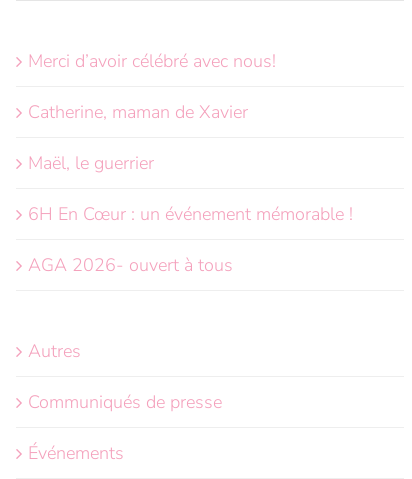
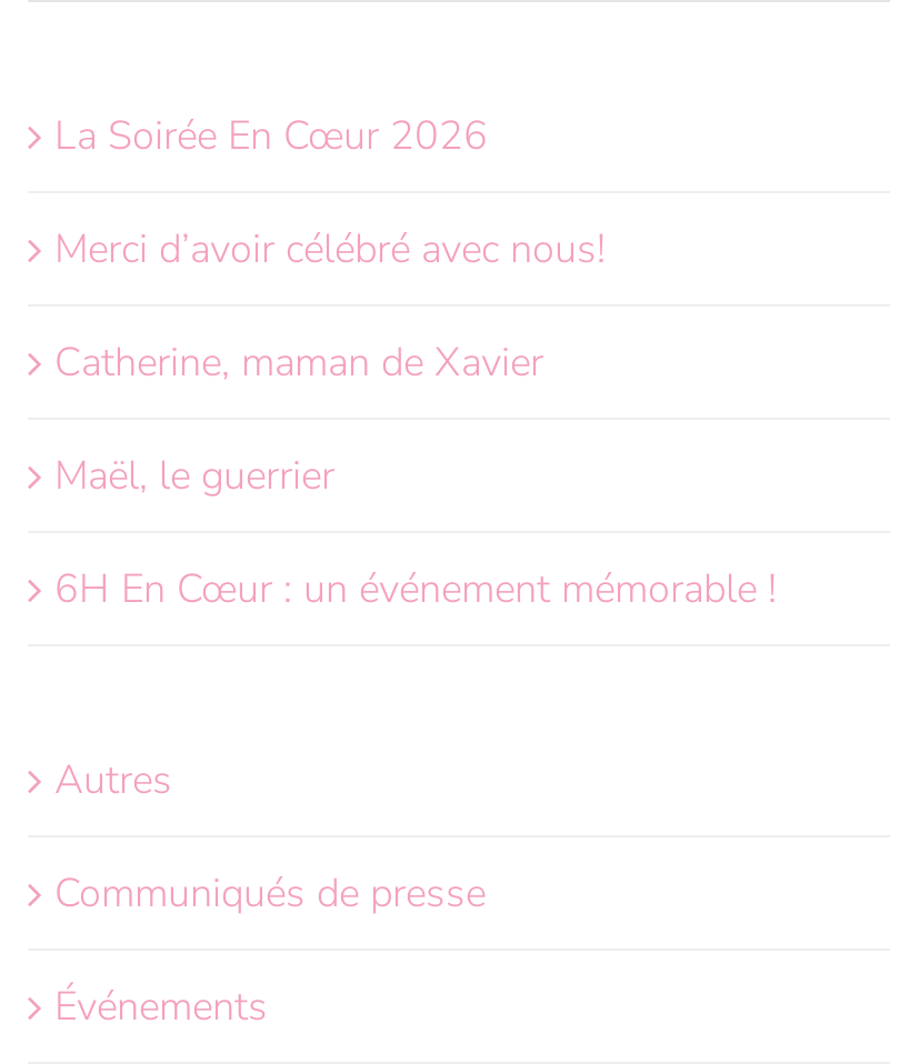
moved down: Merci d’avoir célébré avec nous! | Catherine, maman de Xavier | Maël, le guerrier | 6H En Cœur : un événement mémorable !

+ La Soirée En Cœur 2026

- AGA 2026- ouvert à tous
